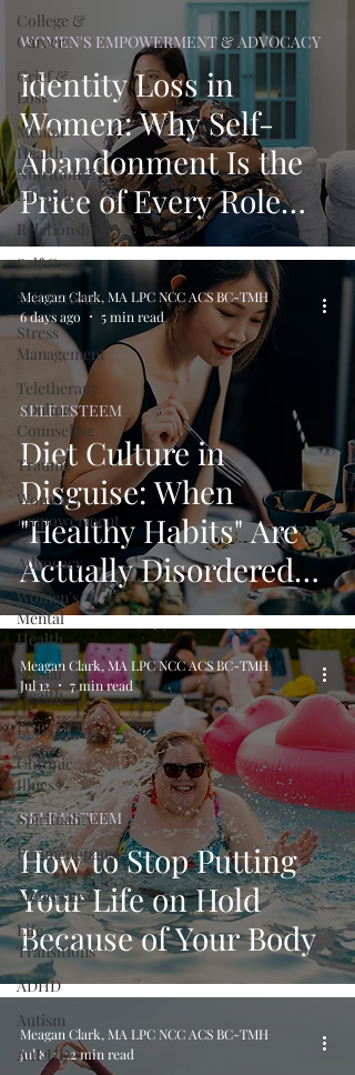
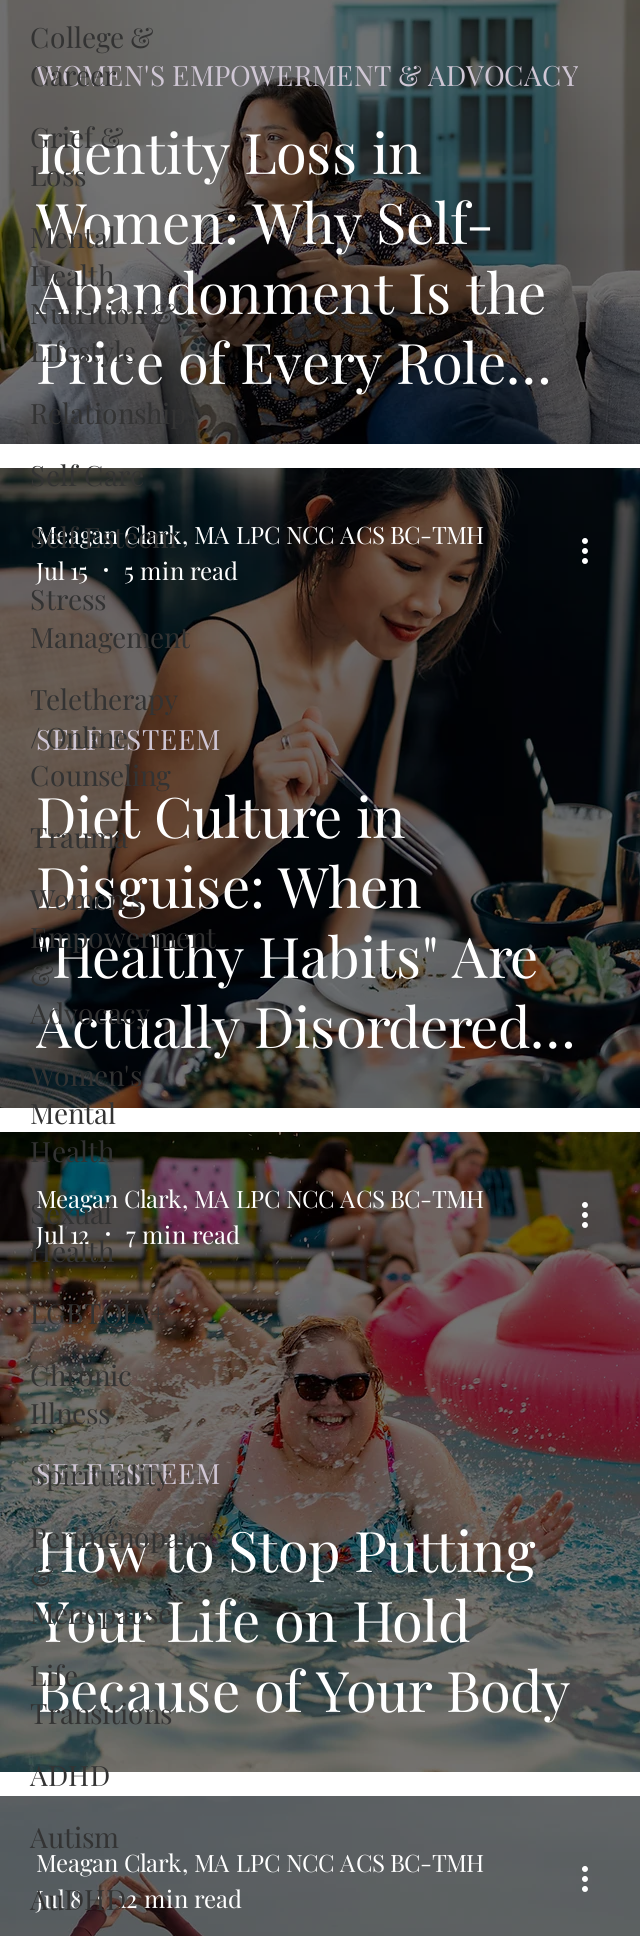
- 6 days ago 5 min read
+ Jul 15 5 min read
